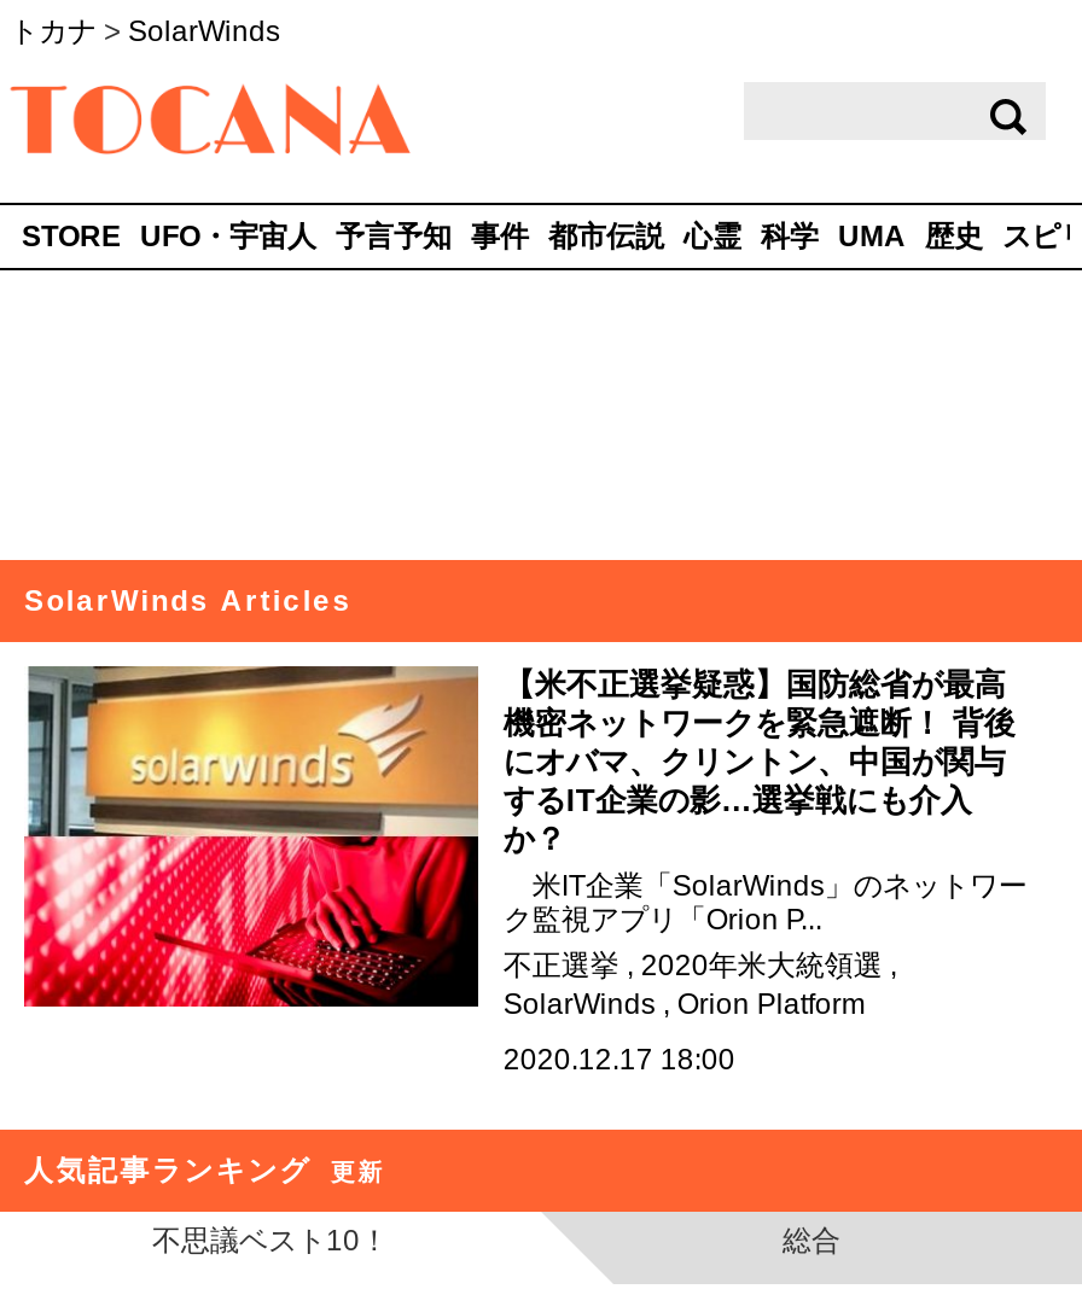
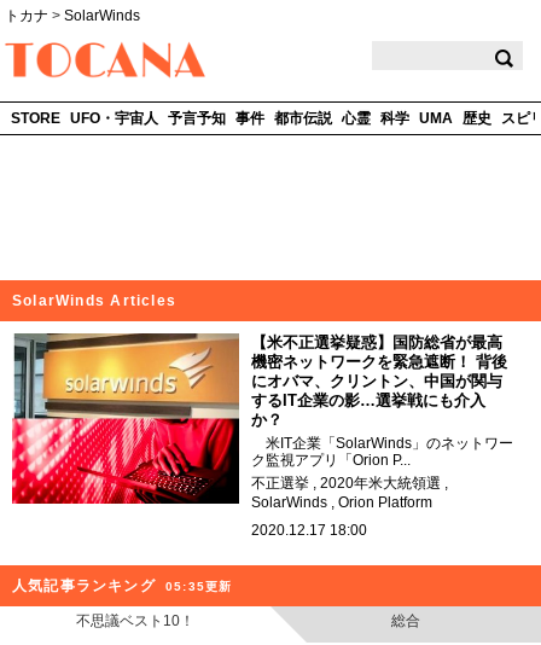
- 更新
+ 05:35更新
